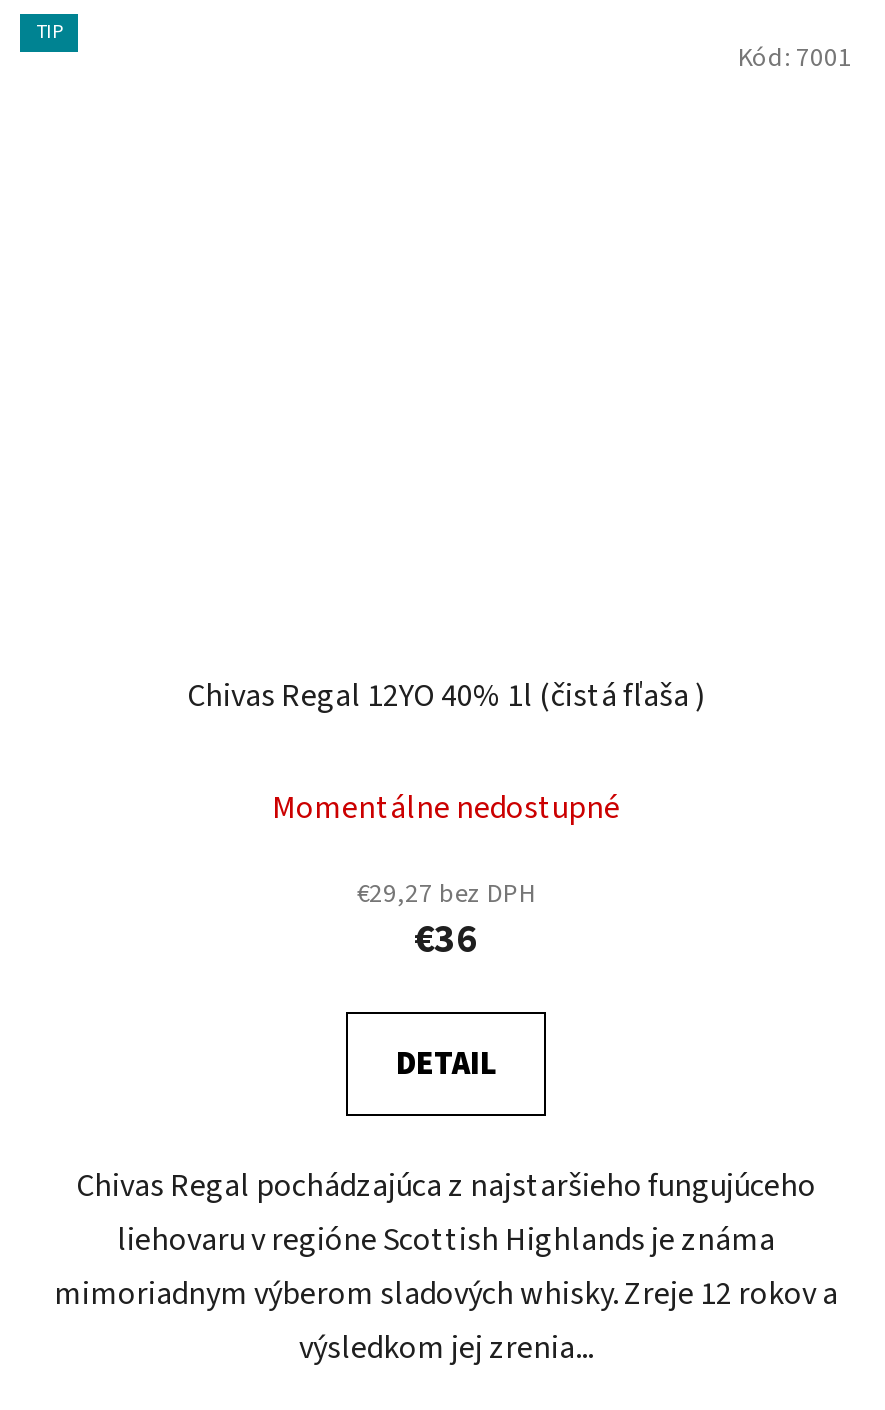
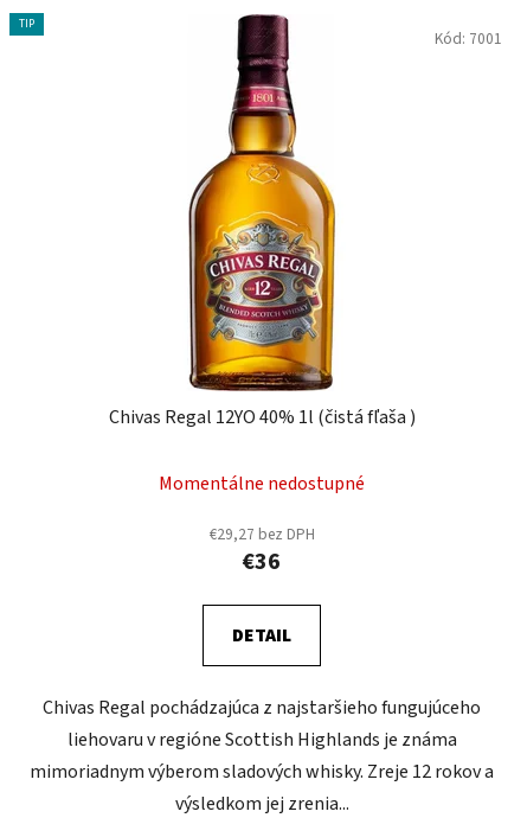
+ [image]
